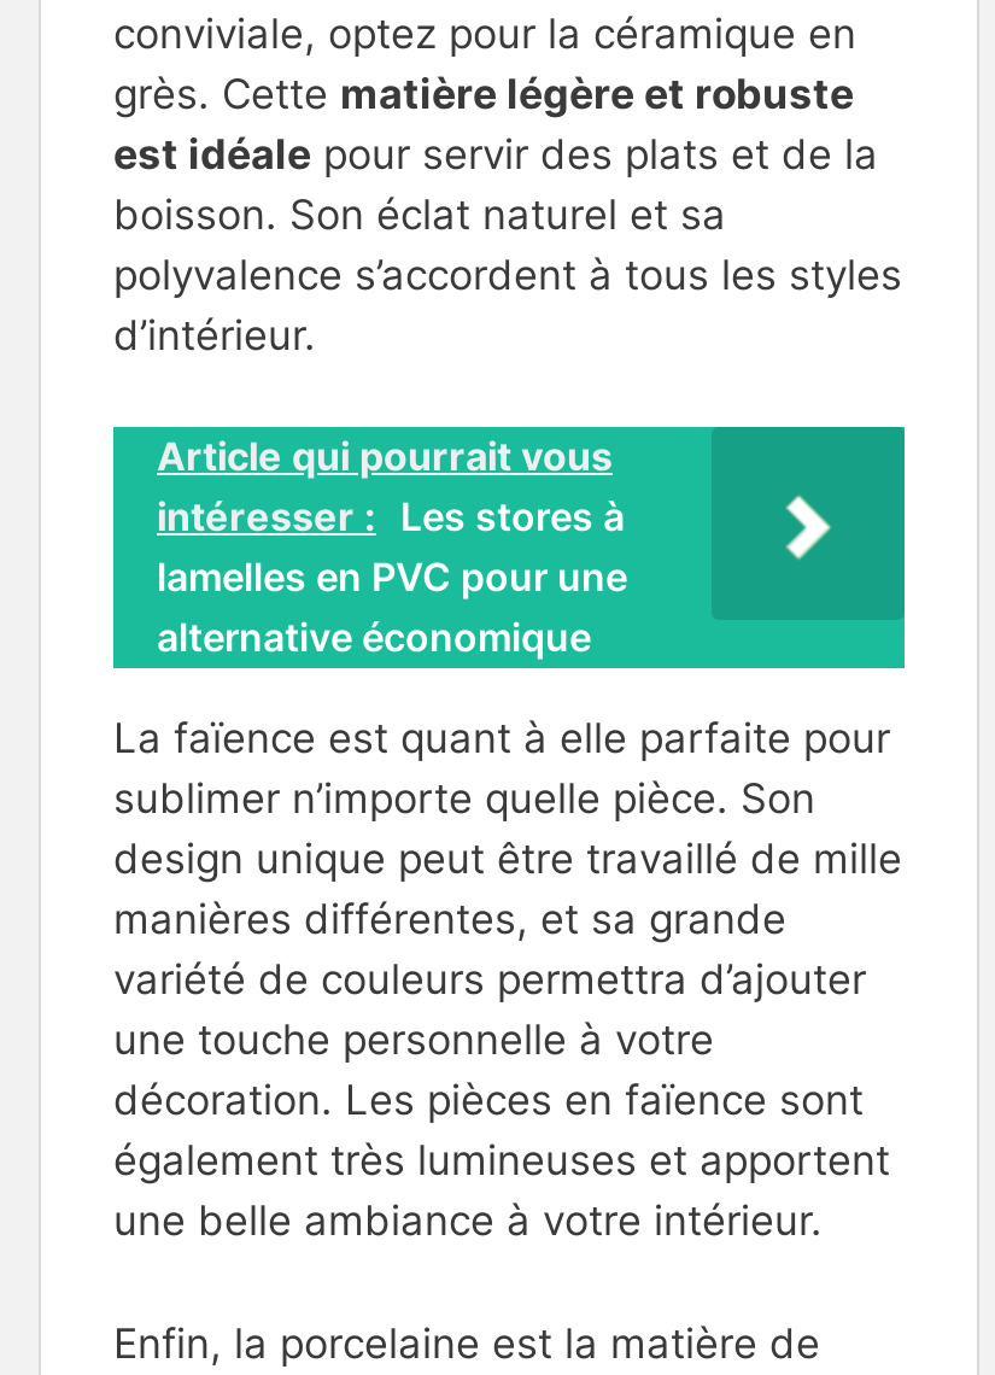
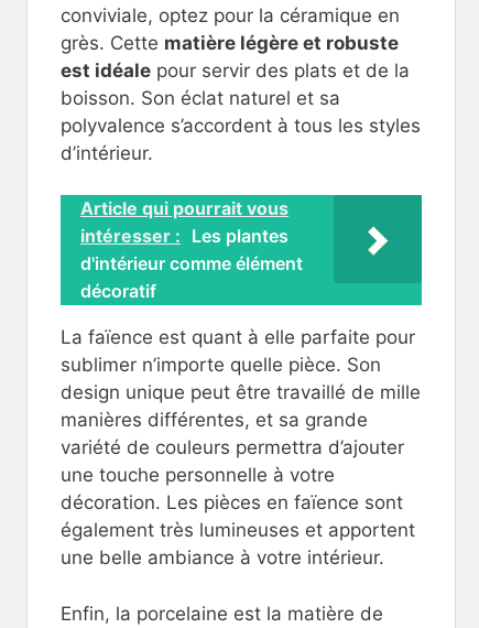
- intéresser : Les stores à
- lamelles en PVC pour une
- alternative économique
+ intéresser : Les plantes
+ d'intérieur comme élément
+ décoratif
